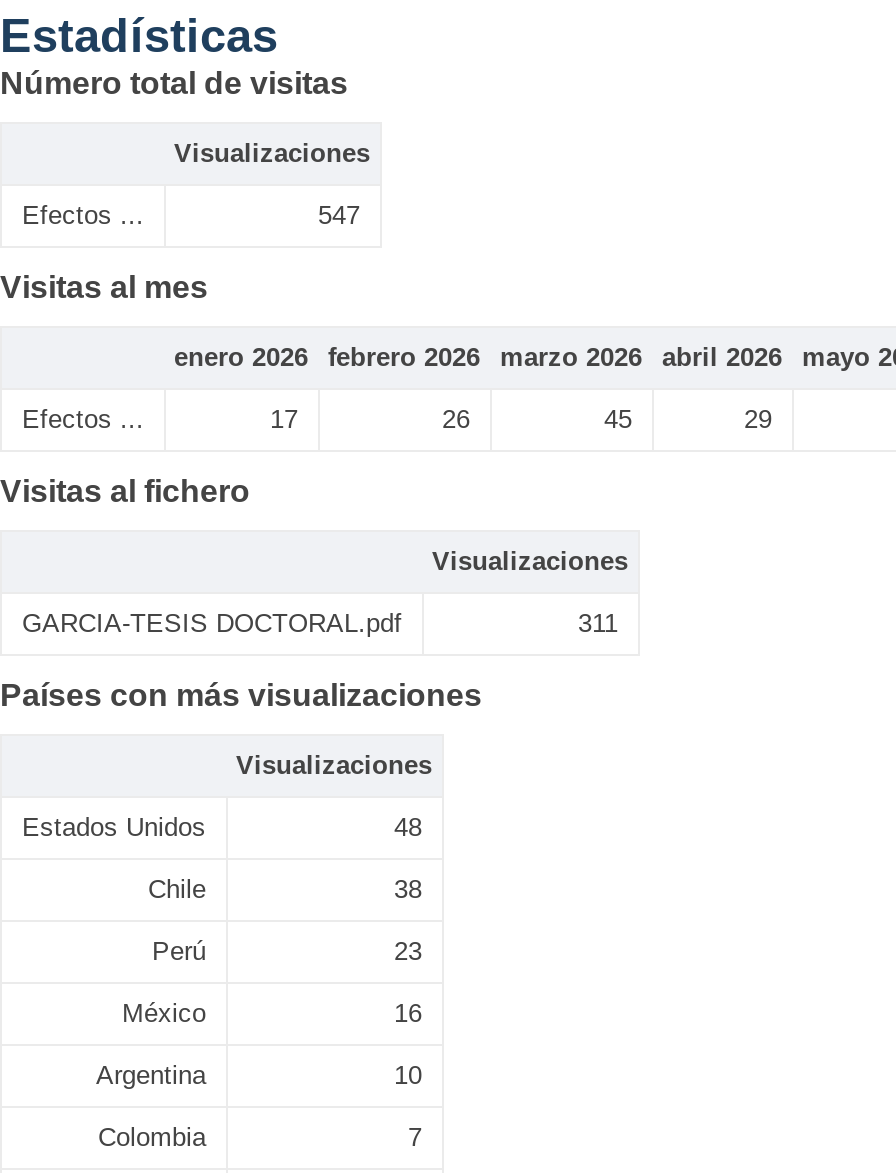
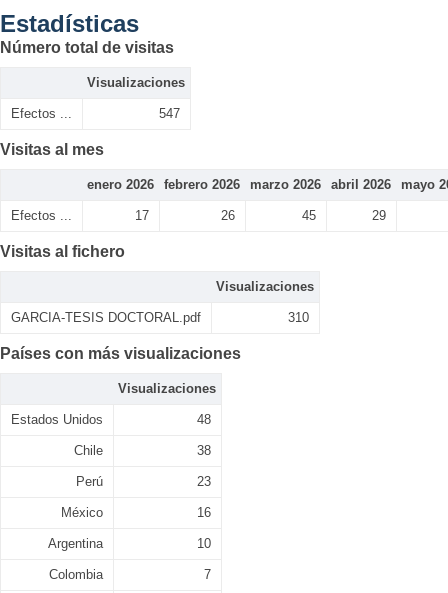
- 311
+ 310
